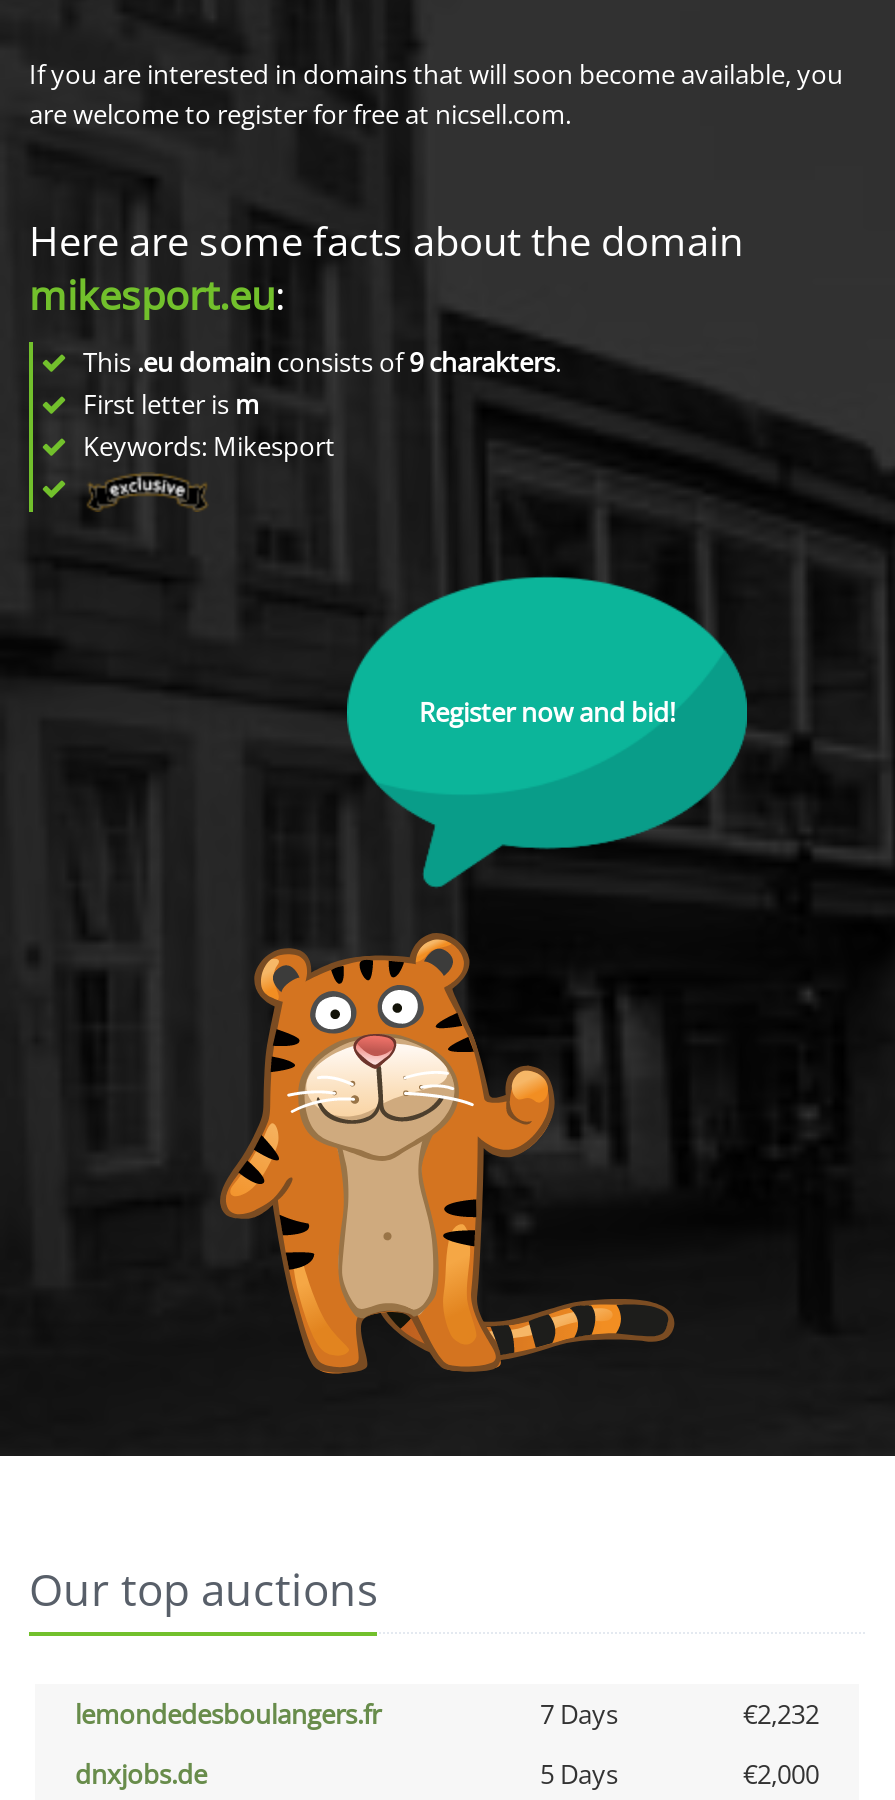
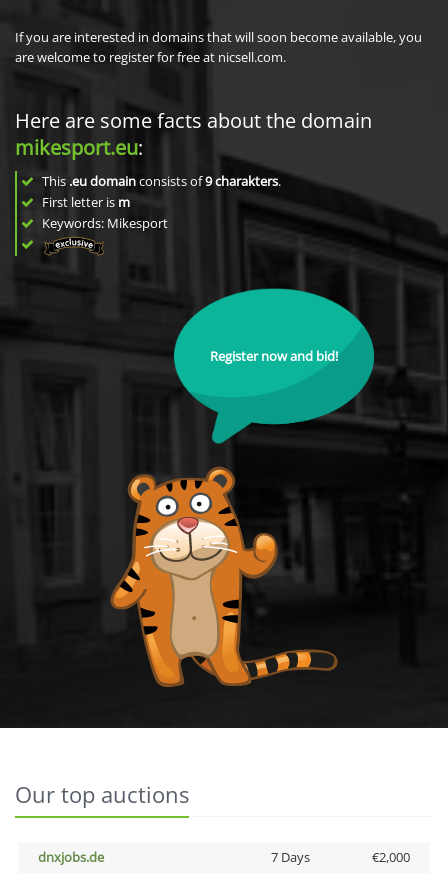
- lemondedesboulangers.fr
- 7 Days
- €2,232

- 5 Days
+ 7 Days
